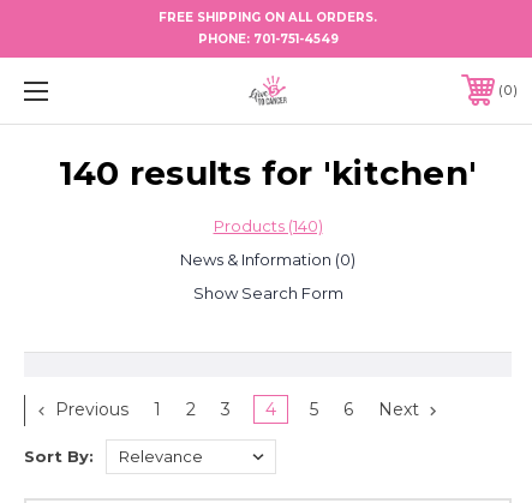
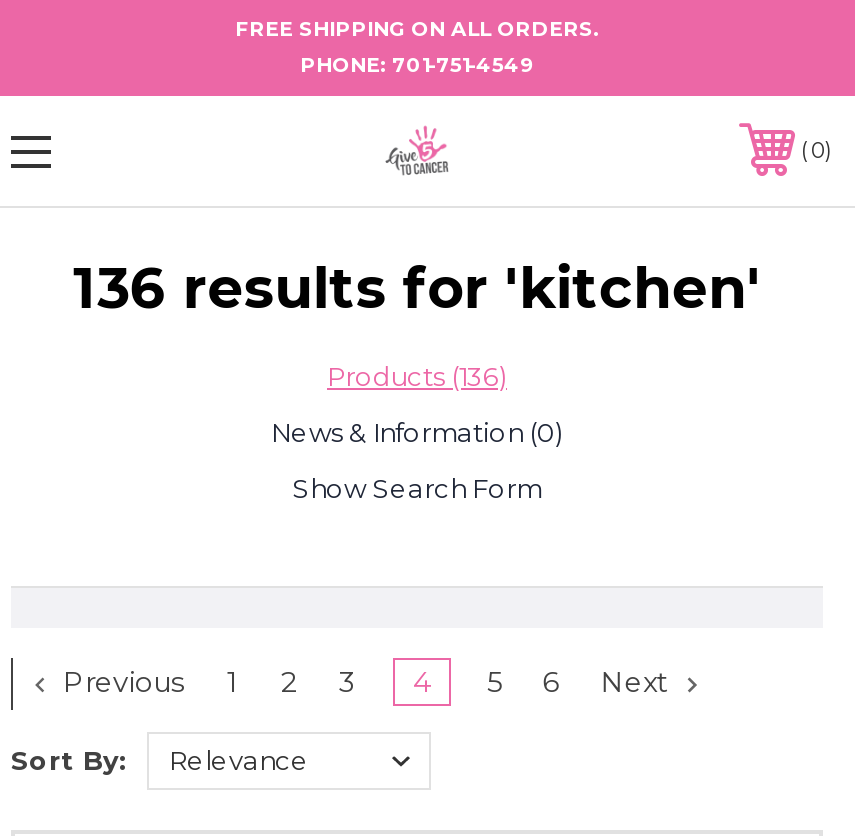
- 140 results for 'kitchen'
+ 136 results for 'kitchen'

- Products (140)
+ Products (136)
